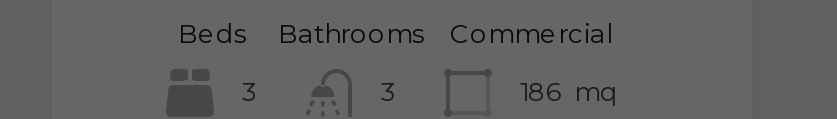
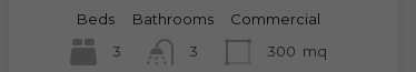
- 186 mq
+ 300 mq
